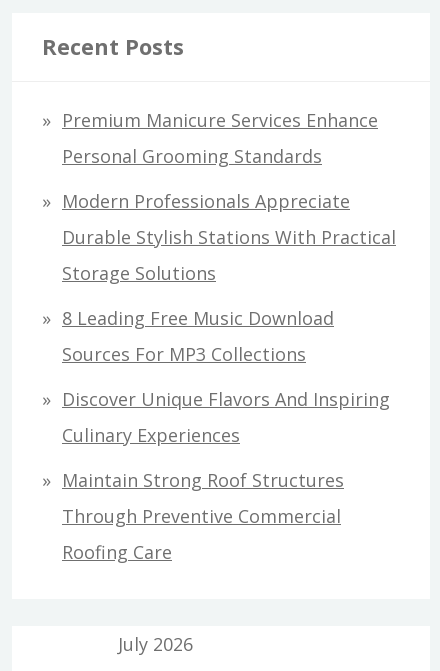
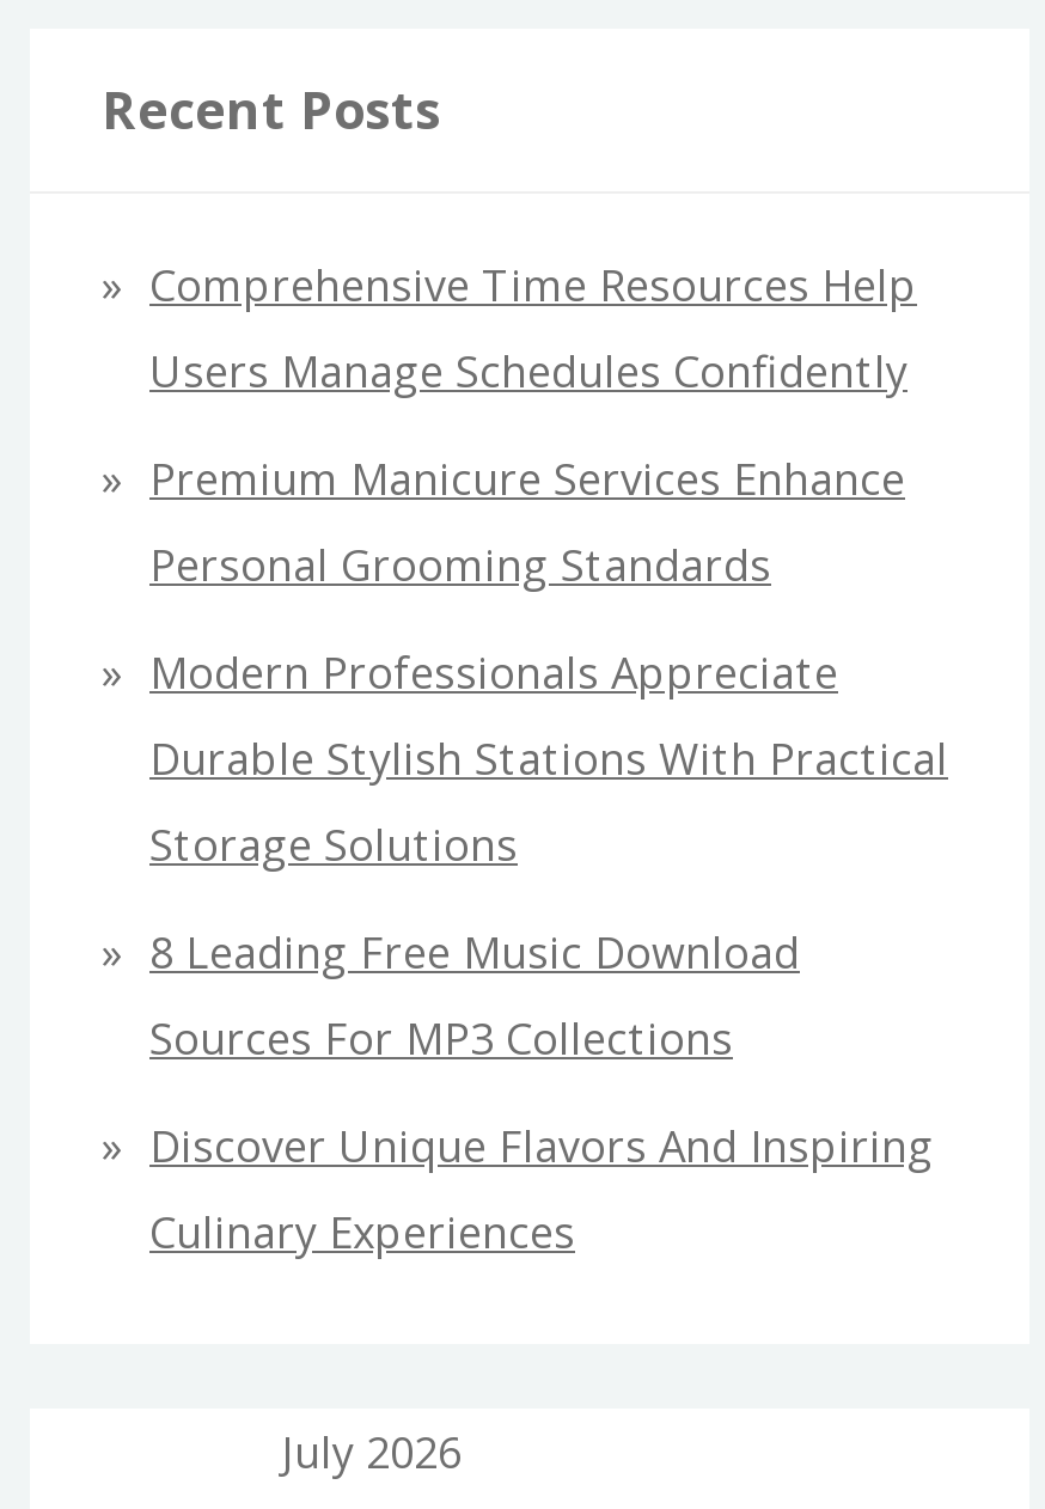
+ Comprehensive Time Resources Help
+ Users Manage Schedules Confidently

moved down: Premium Manicure Services Enhance | Personal Grooming Standards | Modern Professionals Appreciate | ... | Discover Unique Flavors And Inspiring | Culinary Experiences

- Maintain Strong Roof Structures
- Through Preventive Commercial
- Roofing Care
